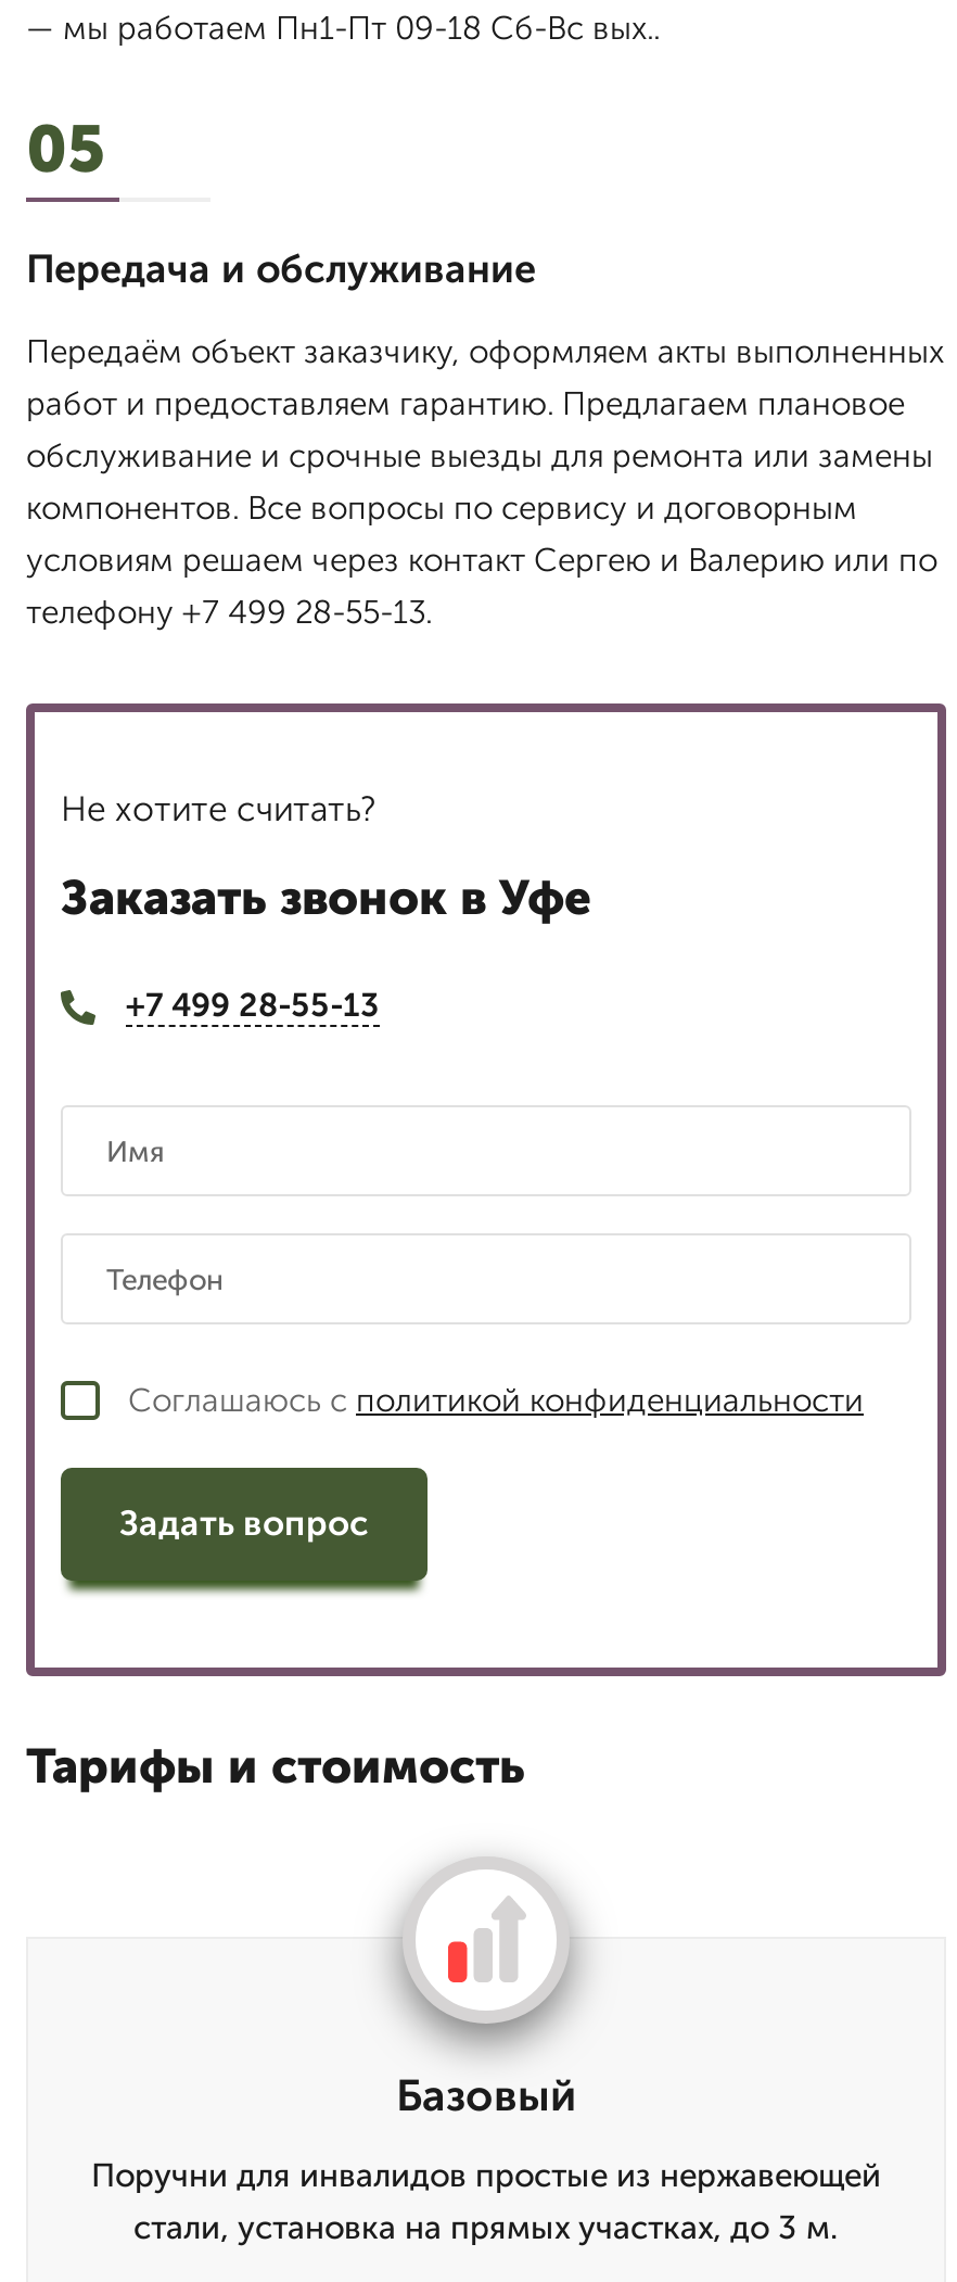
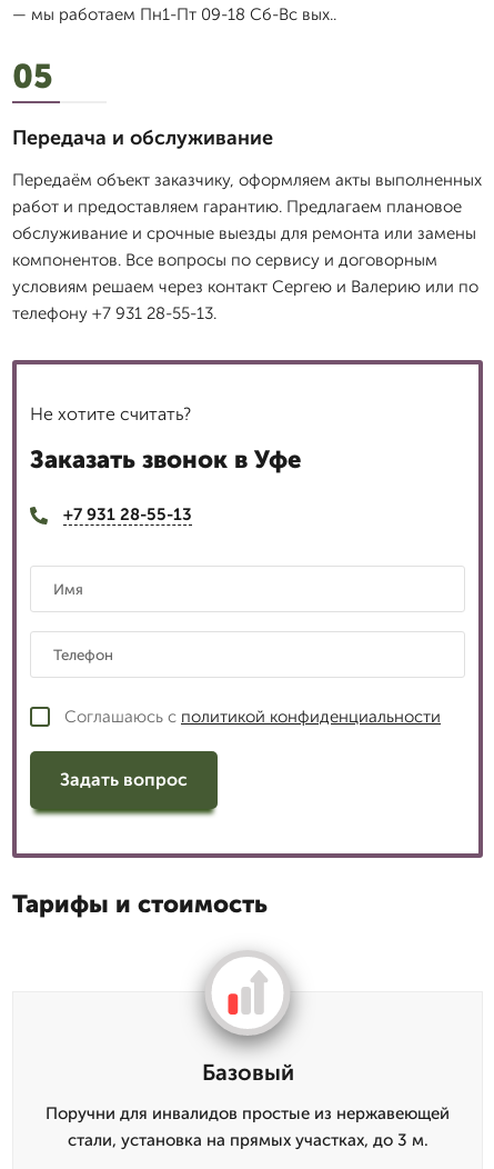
- телефону +7 499 28-55-13.
+ телефону +7 931 28-55-13.

- +7 499 28-55-13
+ +7 931 28-55-13
